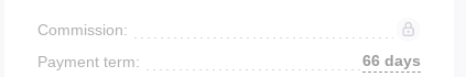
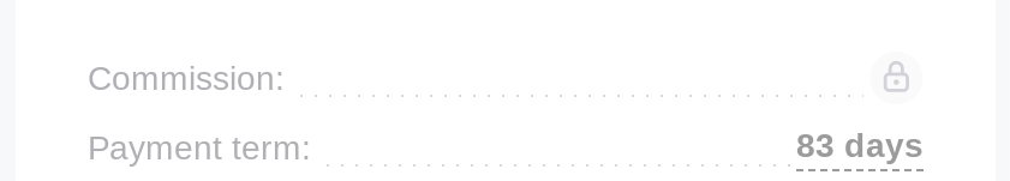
- 66 days
+ 83 days
